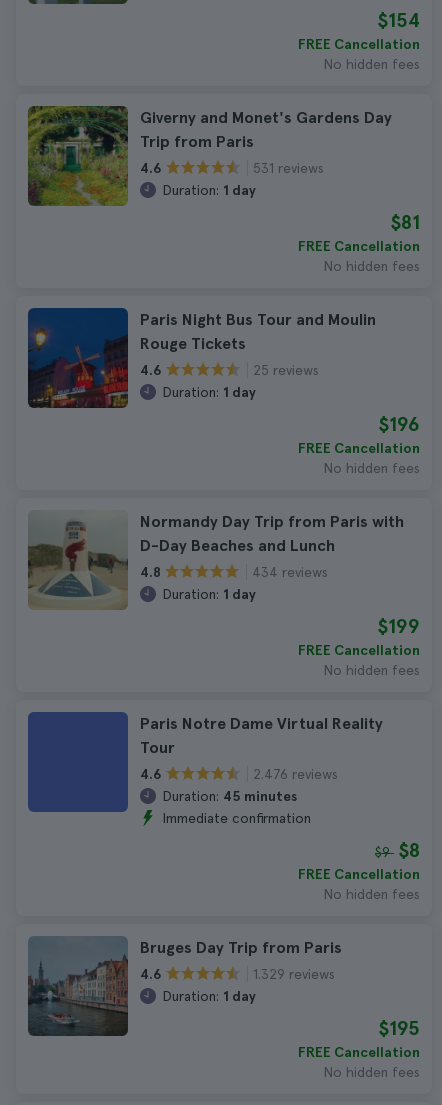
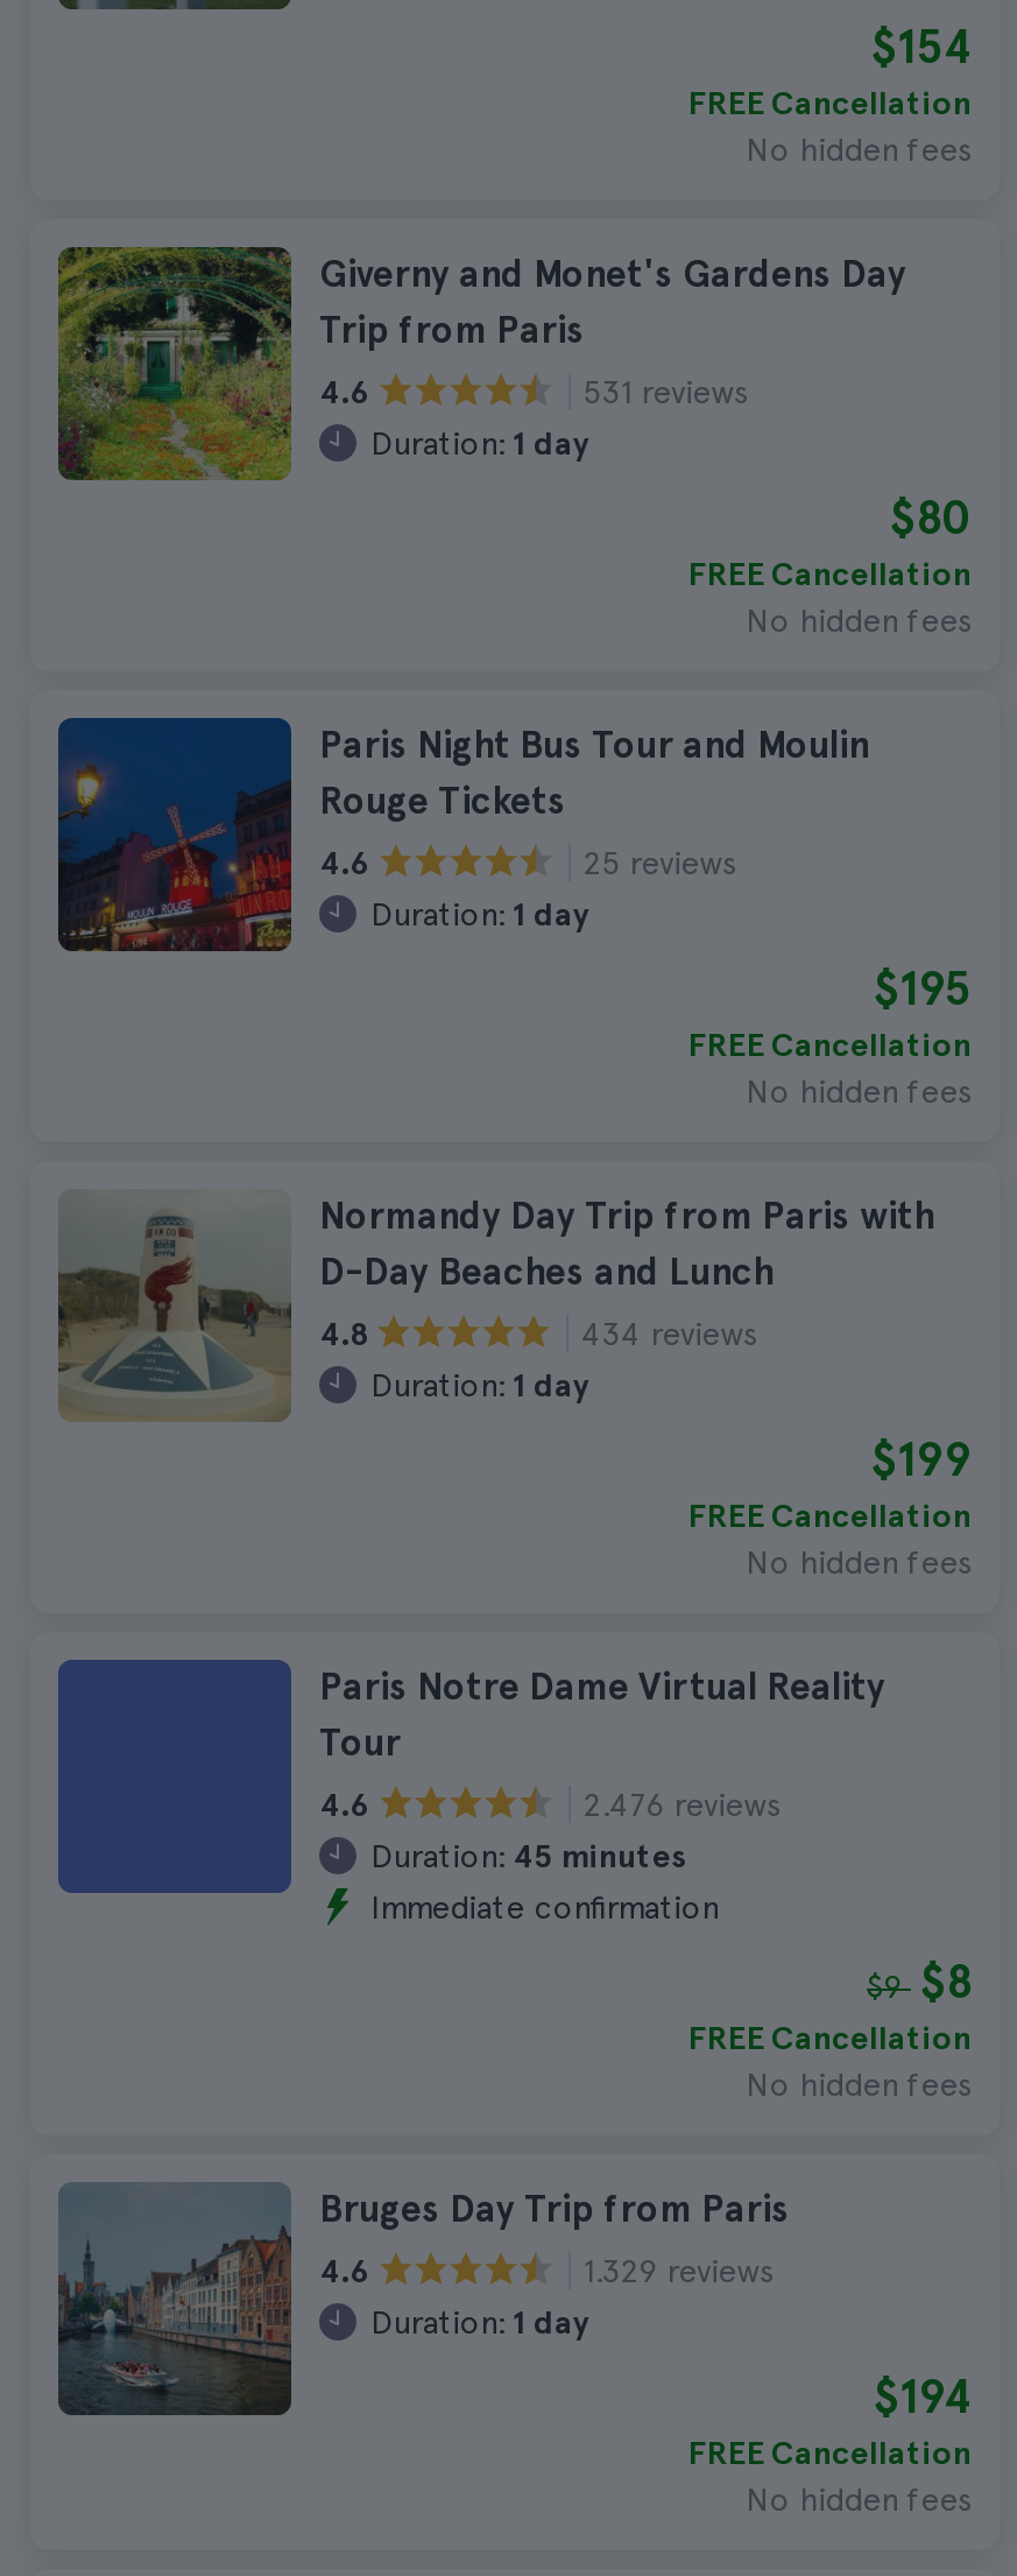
- $81
+ $80

- $196
+ $195

- $195
+ $194
